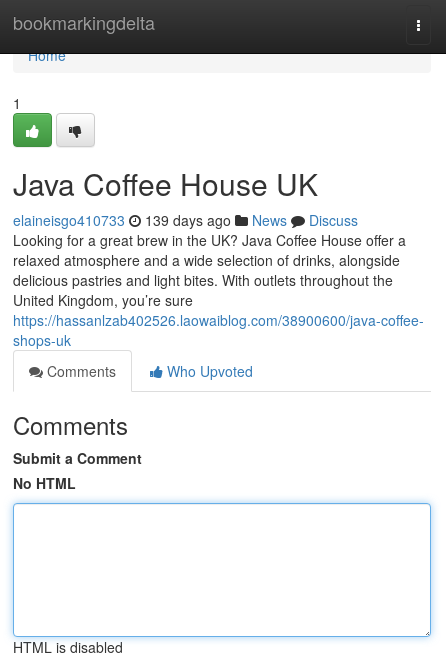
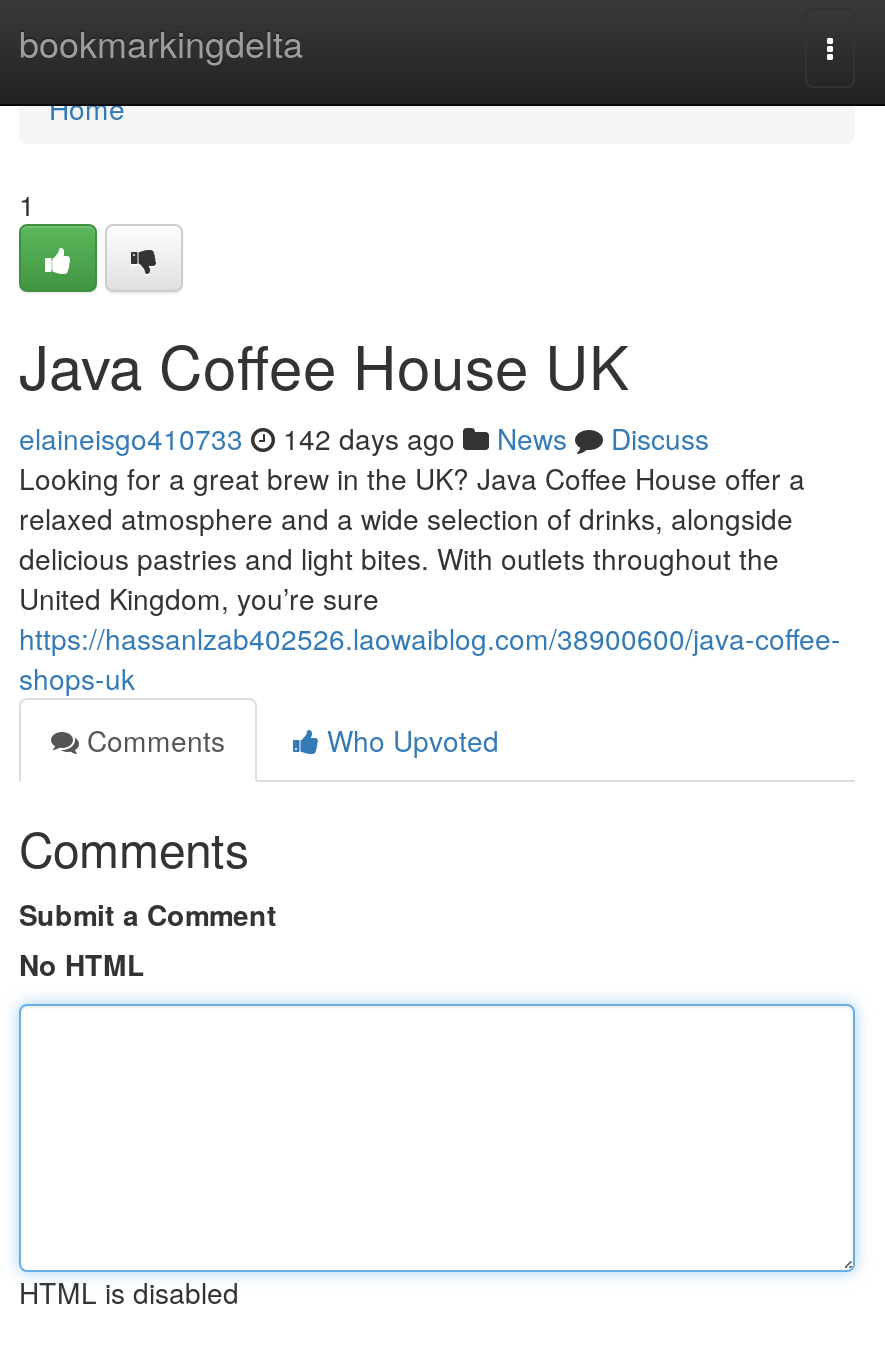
- elaineisgo410733 139 days ago News Discuss
+ elaineisgo410733 142 days ago News Discuss
